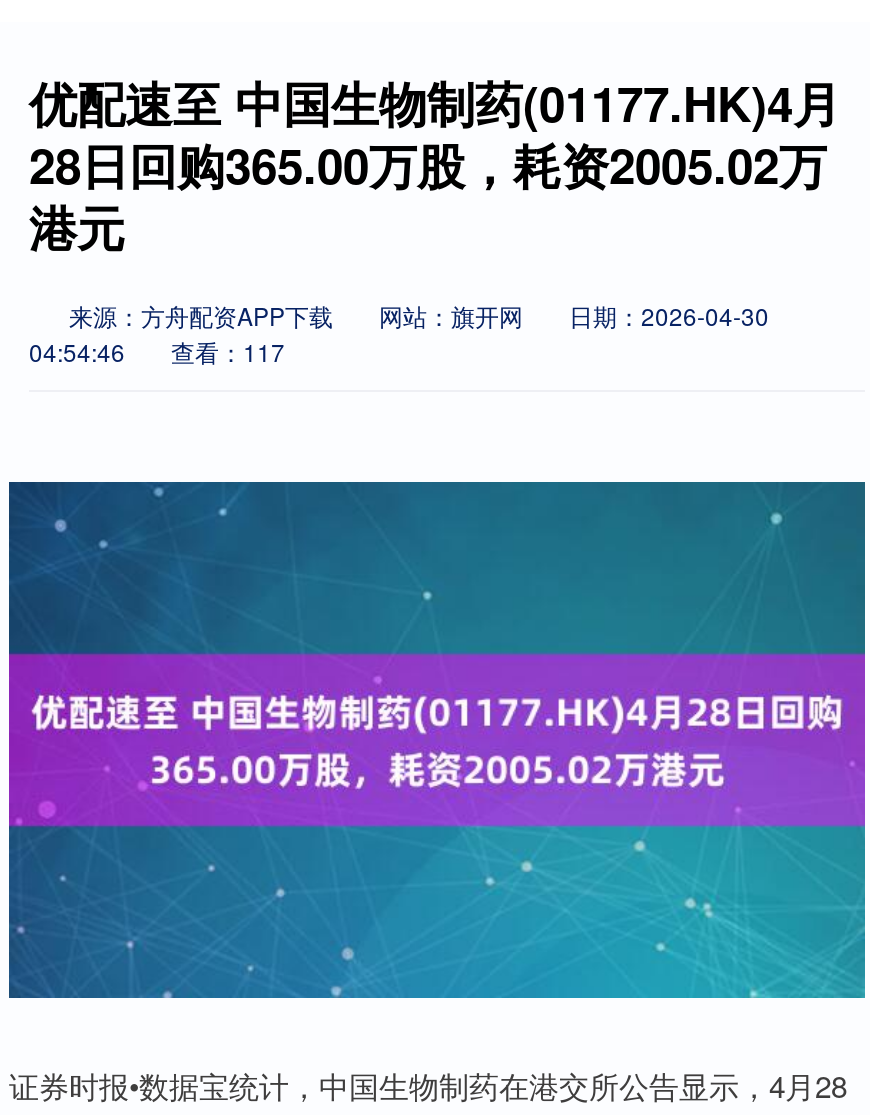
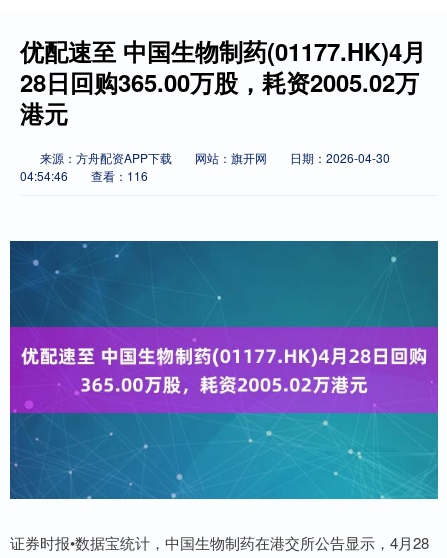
- 04:54:46 查看：117
+ 04:54:46 查看：116
